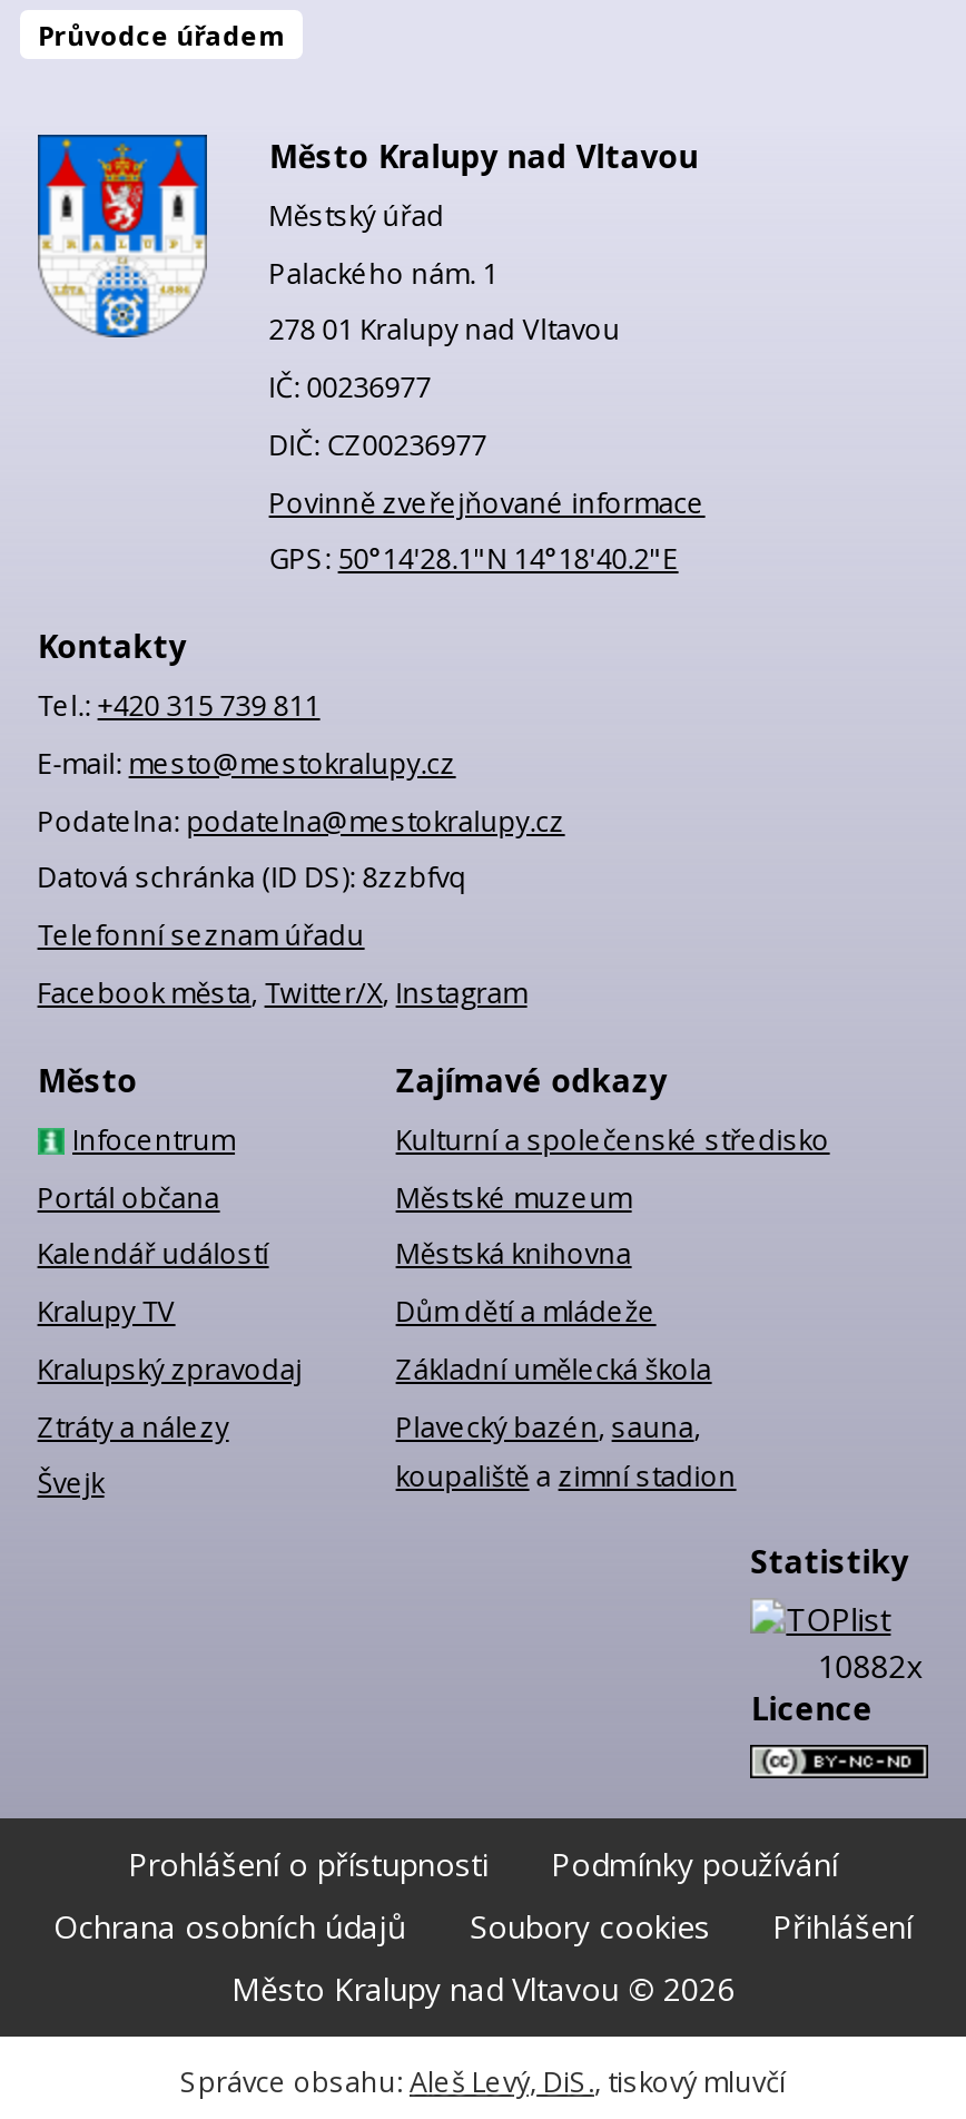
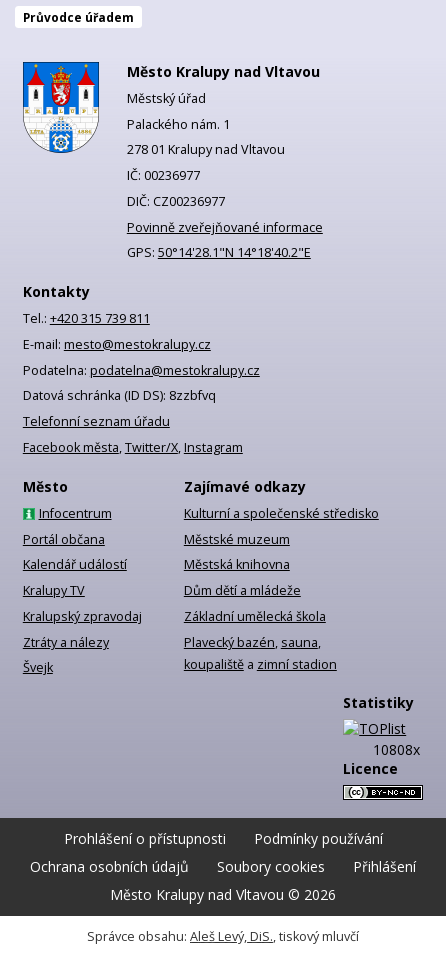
- 10882x
+ 10808x
